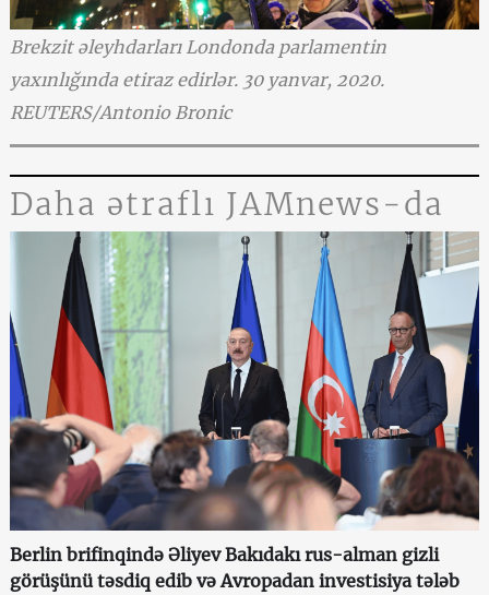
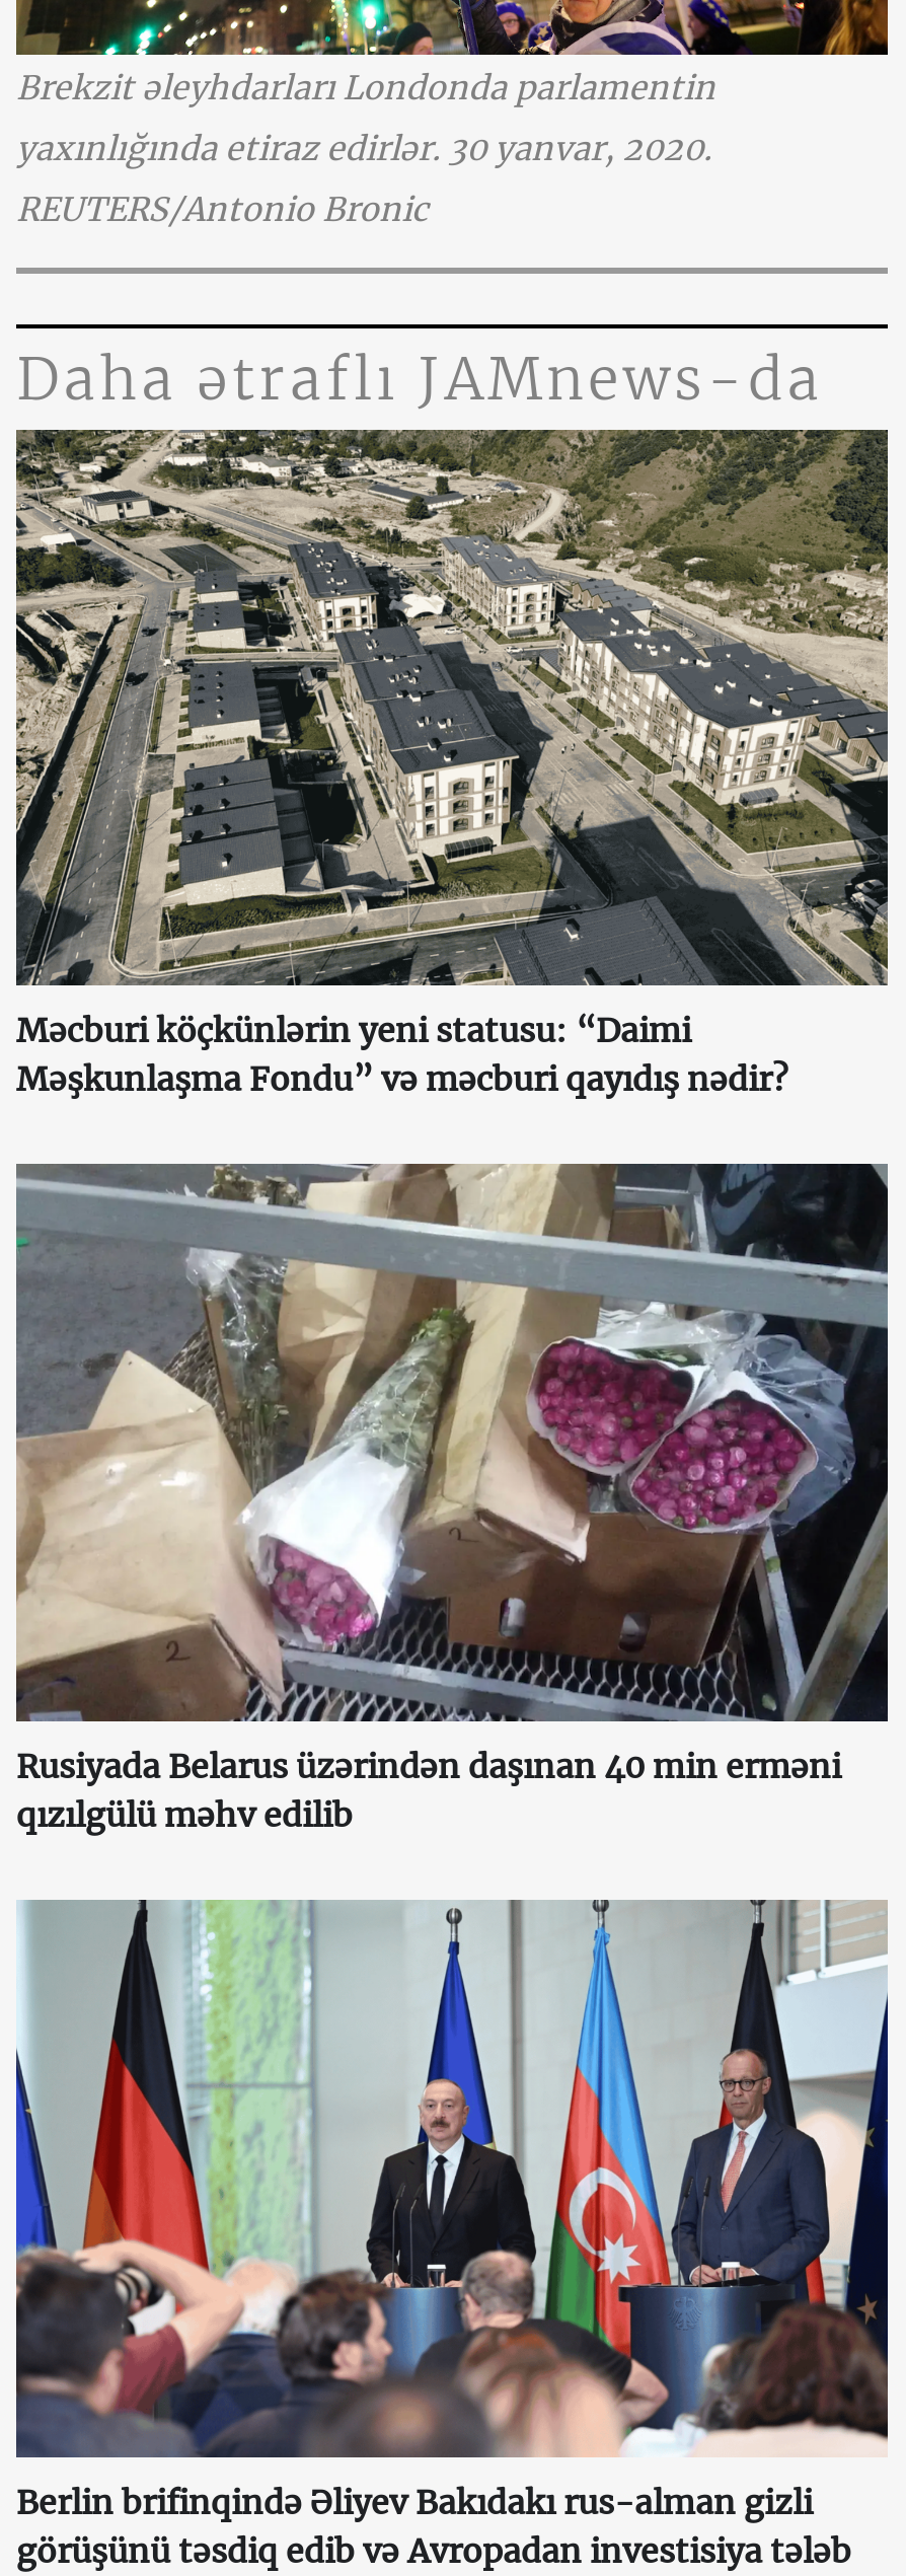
+ [image]
+ Məcburi köçkünlərin yeni statusu: “Daimi
+ Məşkunlaşma Fondu” və məcburi qayıdış nədir?

+ [image]
+ Rusiyada Belarus üzərindən daşınan 40 min erməni
+ qızılgülü məhv edilib
